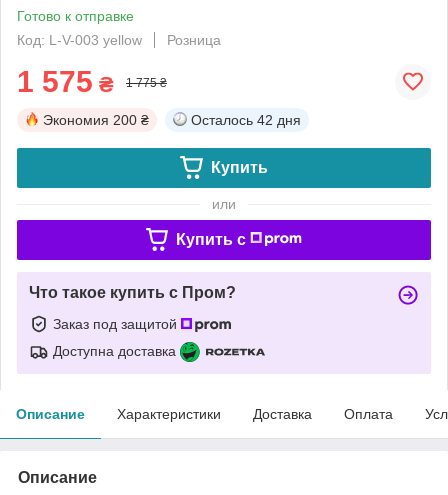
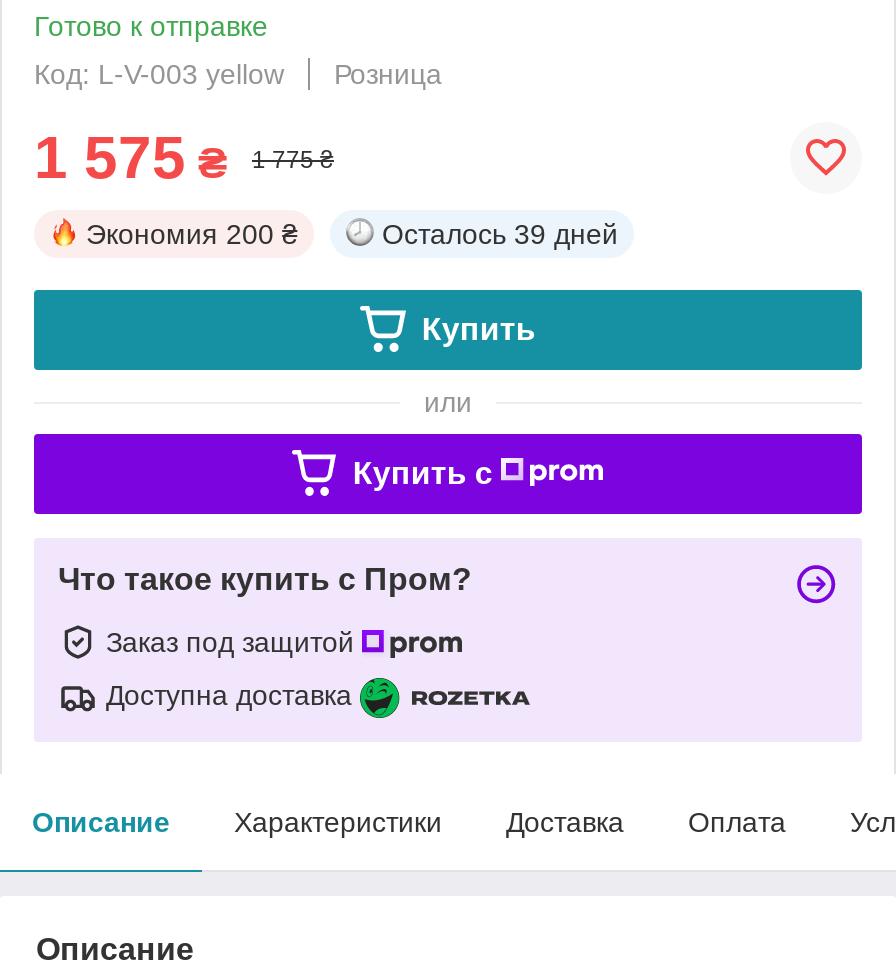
- Осталось 42 дня
+ Осталось 39 дней
